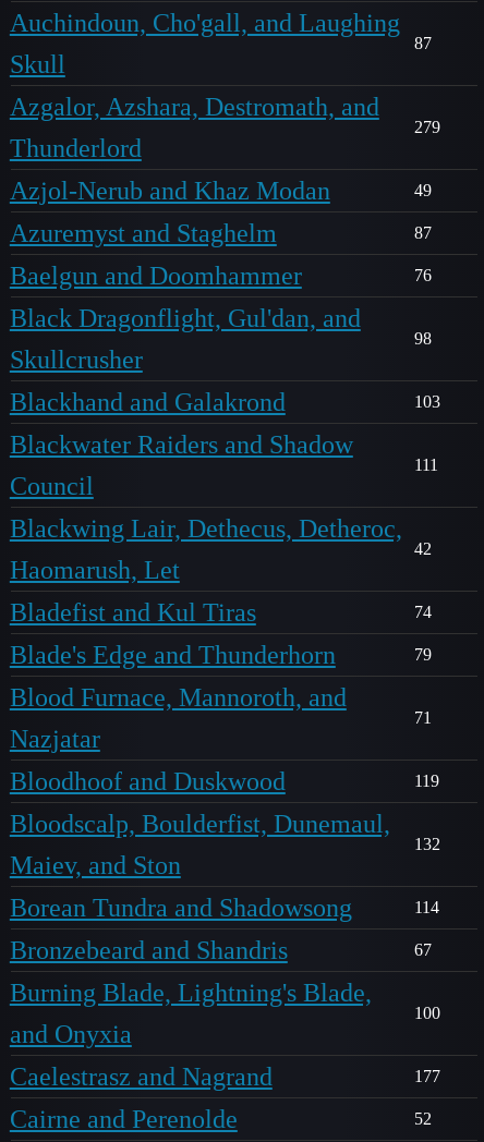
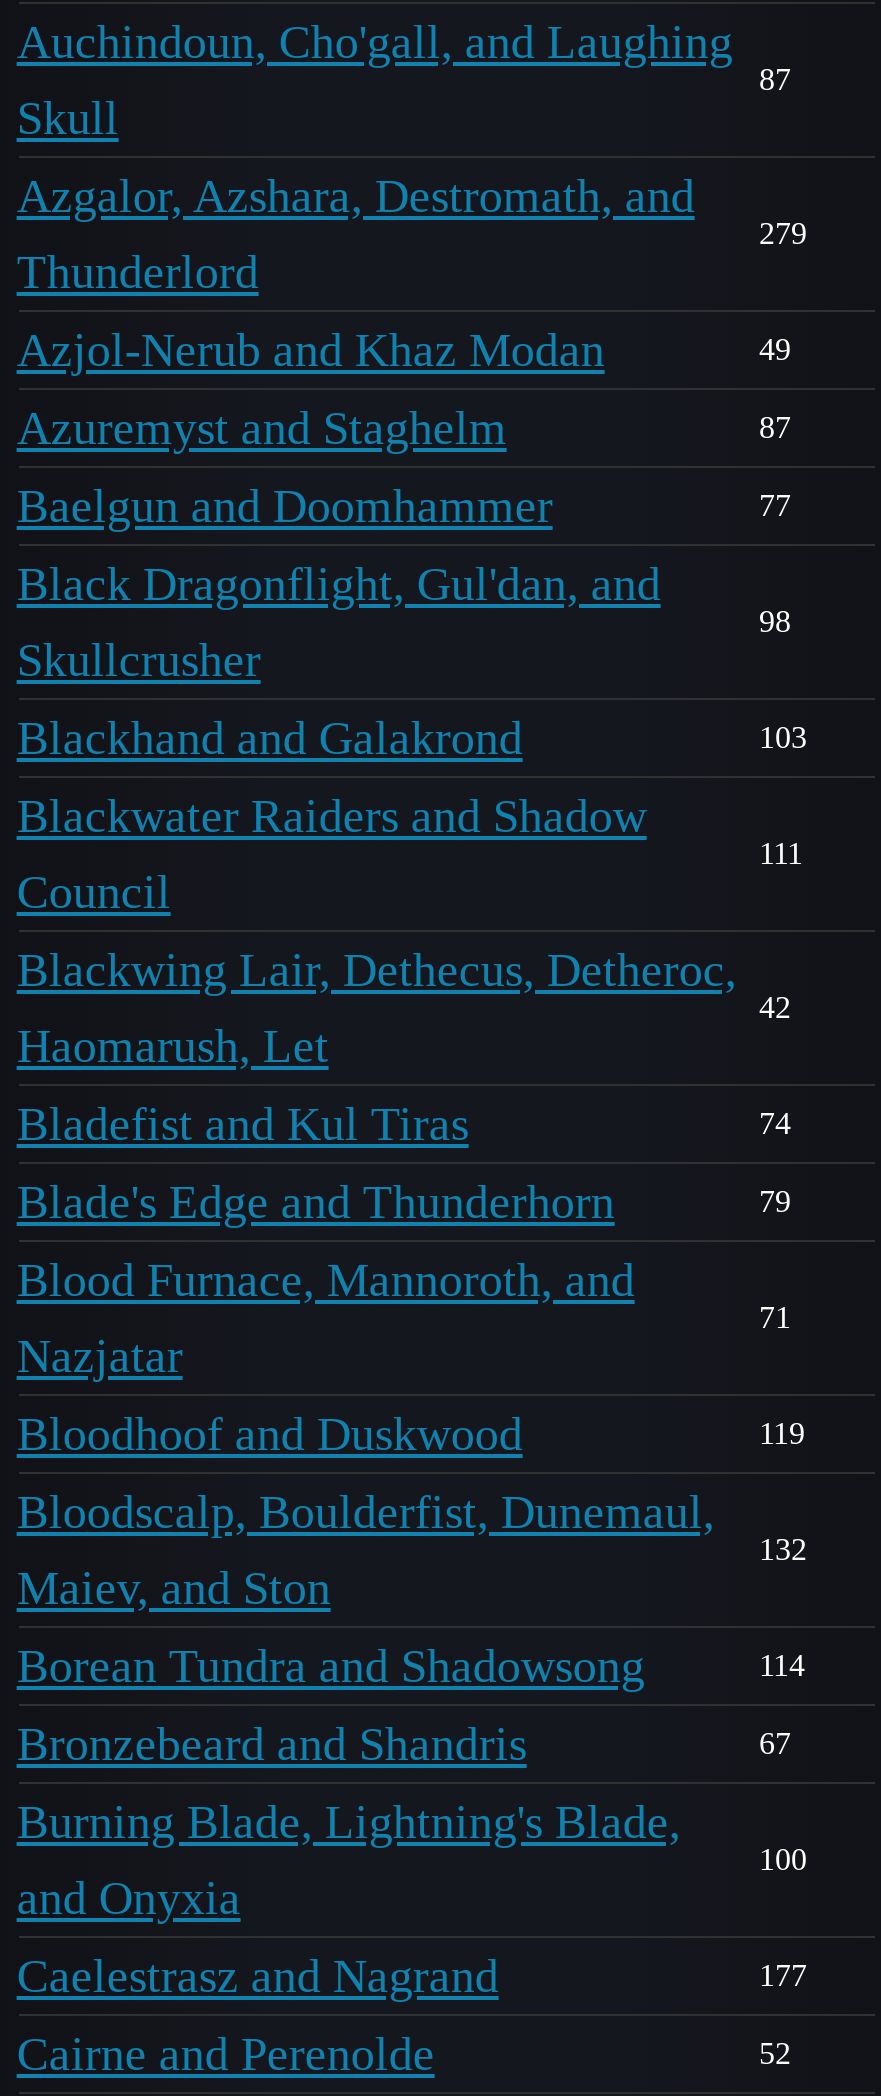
- 76
+ 77
